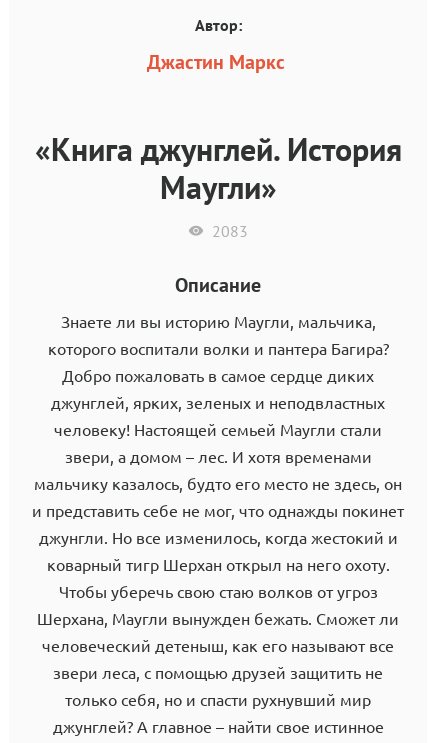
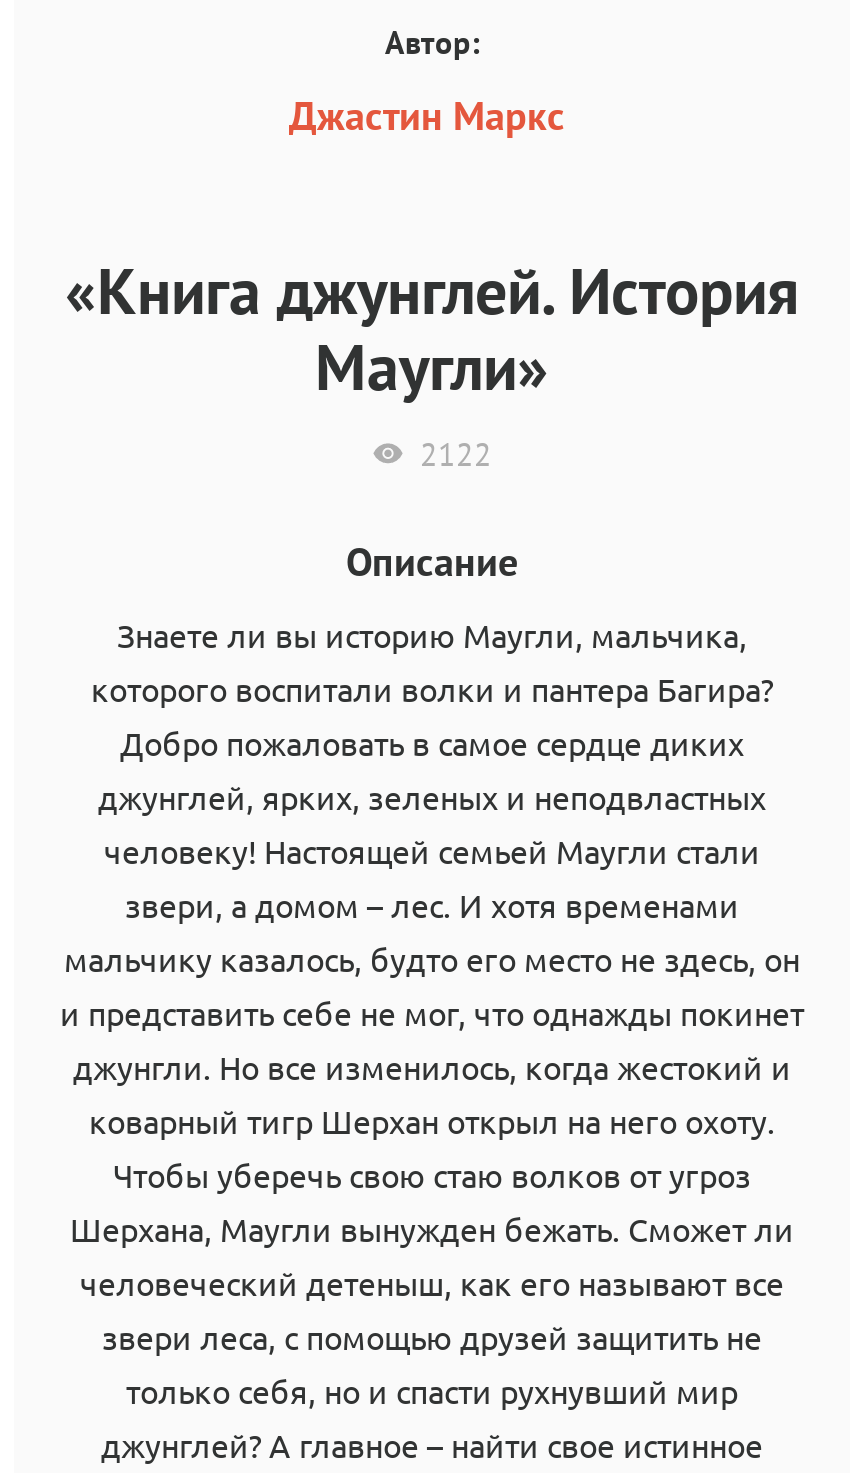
- 2083
+ 2122
